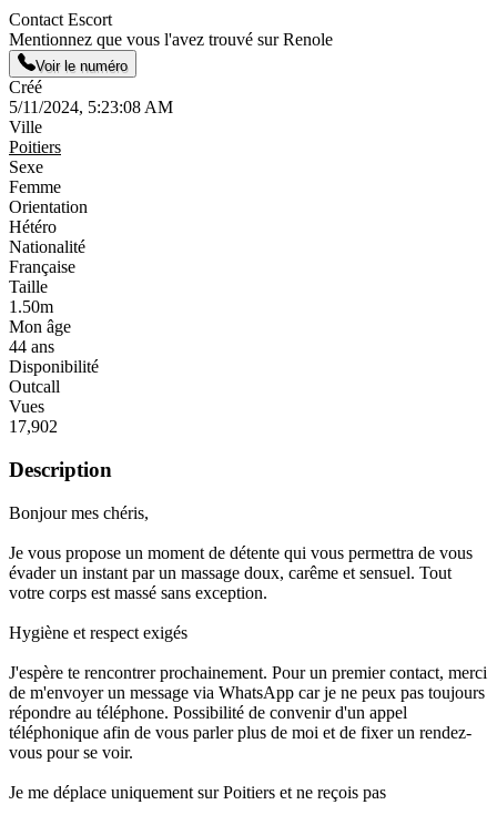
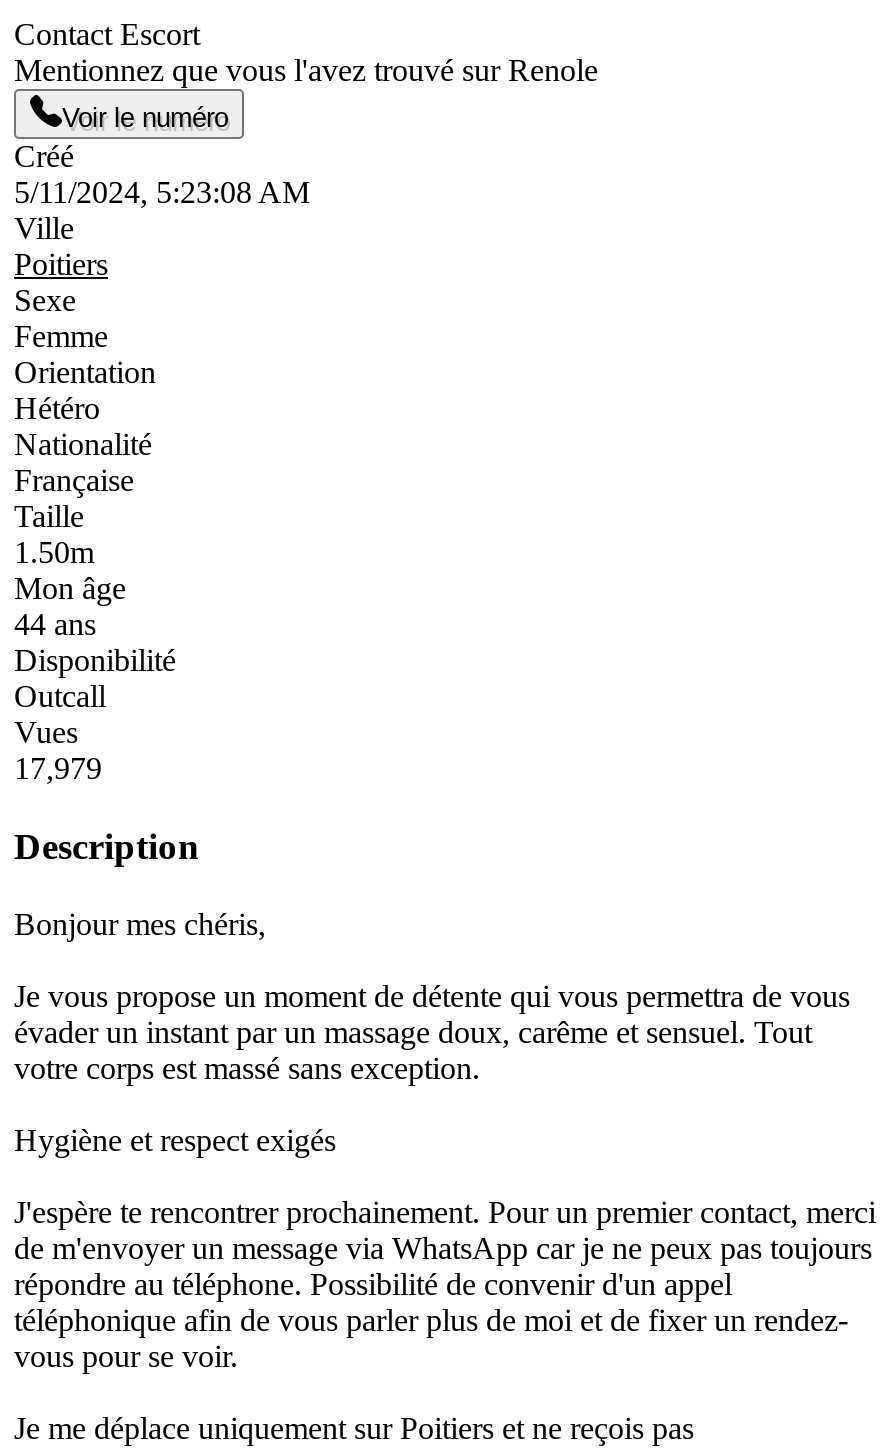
- 17,902
+ 17,979
